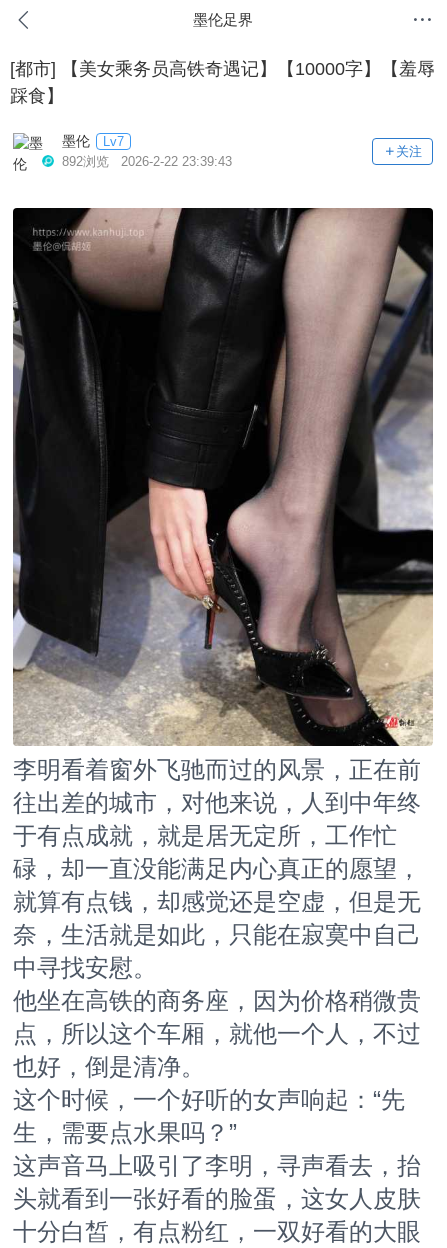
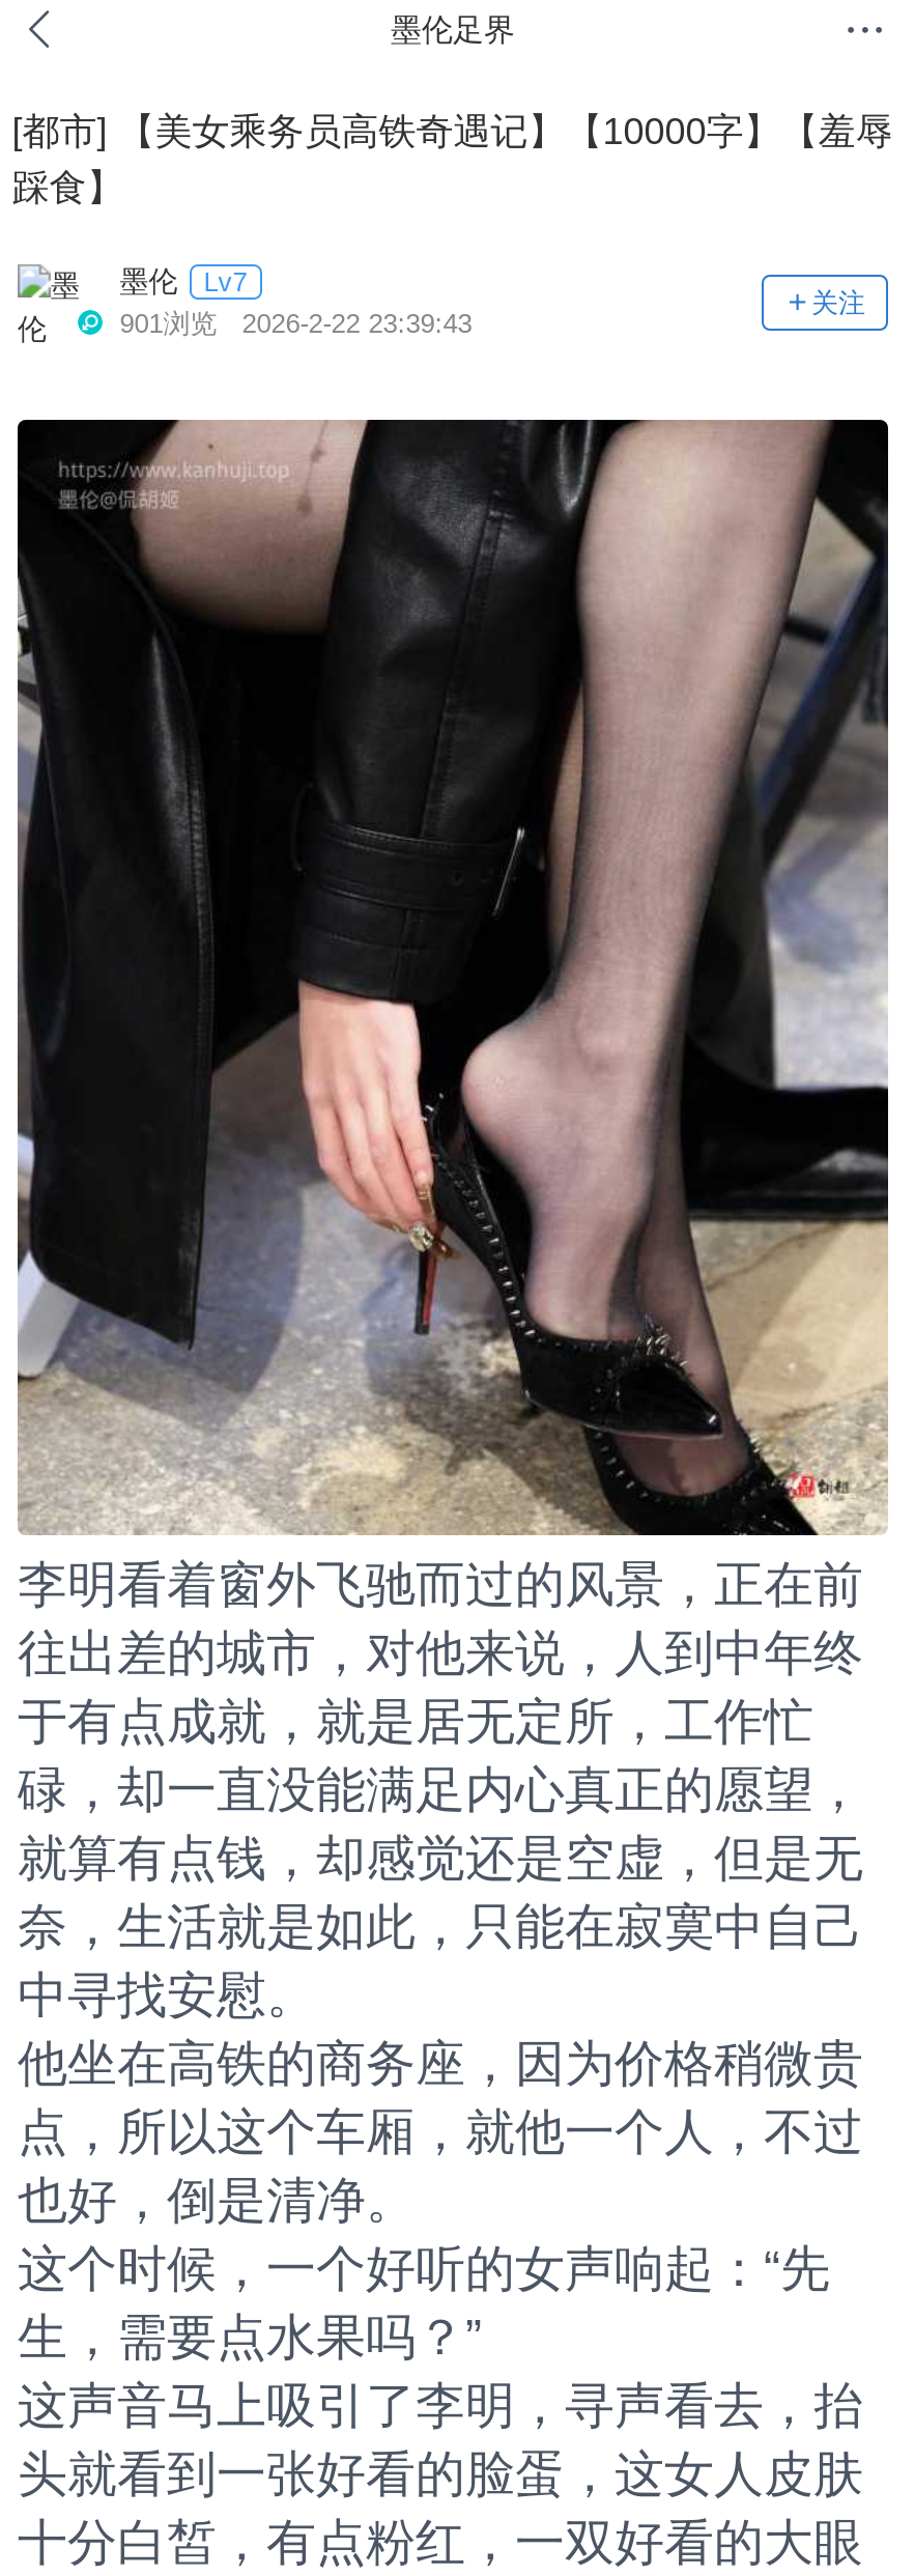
- 892浏览 2026-2-22 23:39:43
+ 901浏览 2026-2-22 23:39:43
